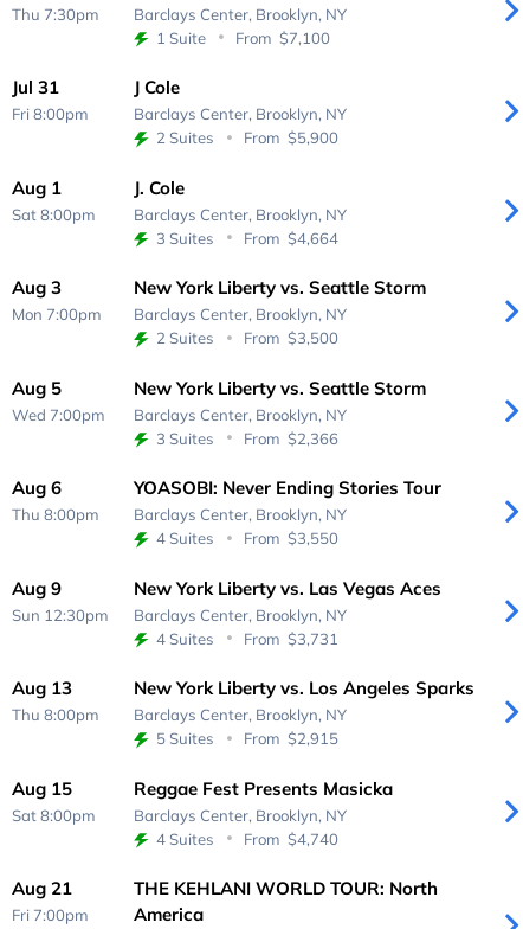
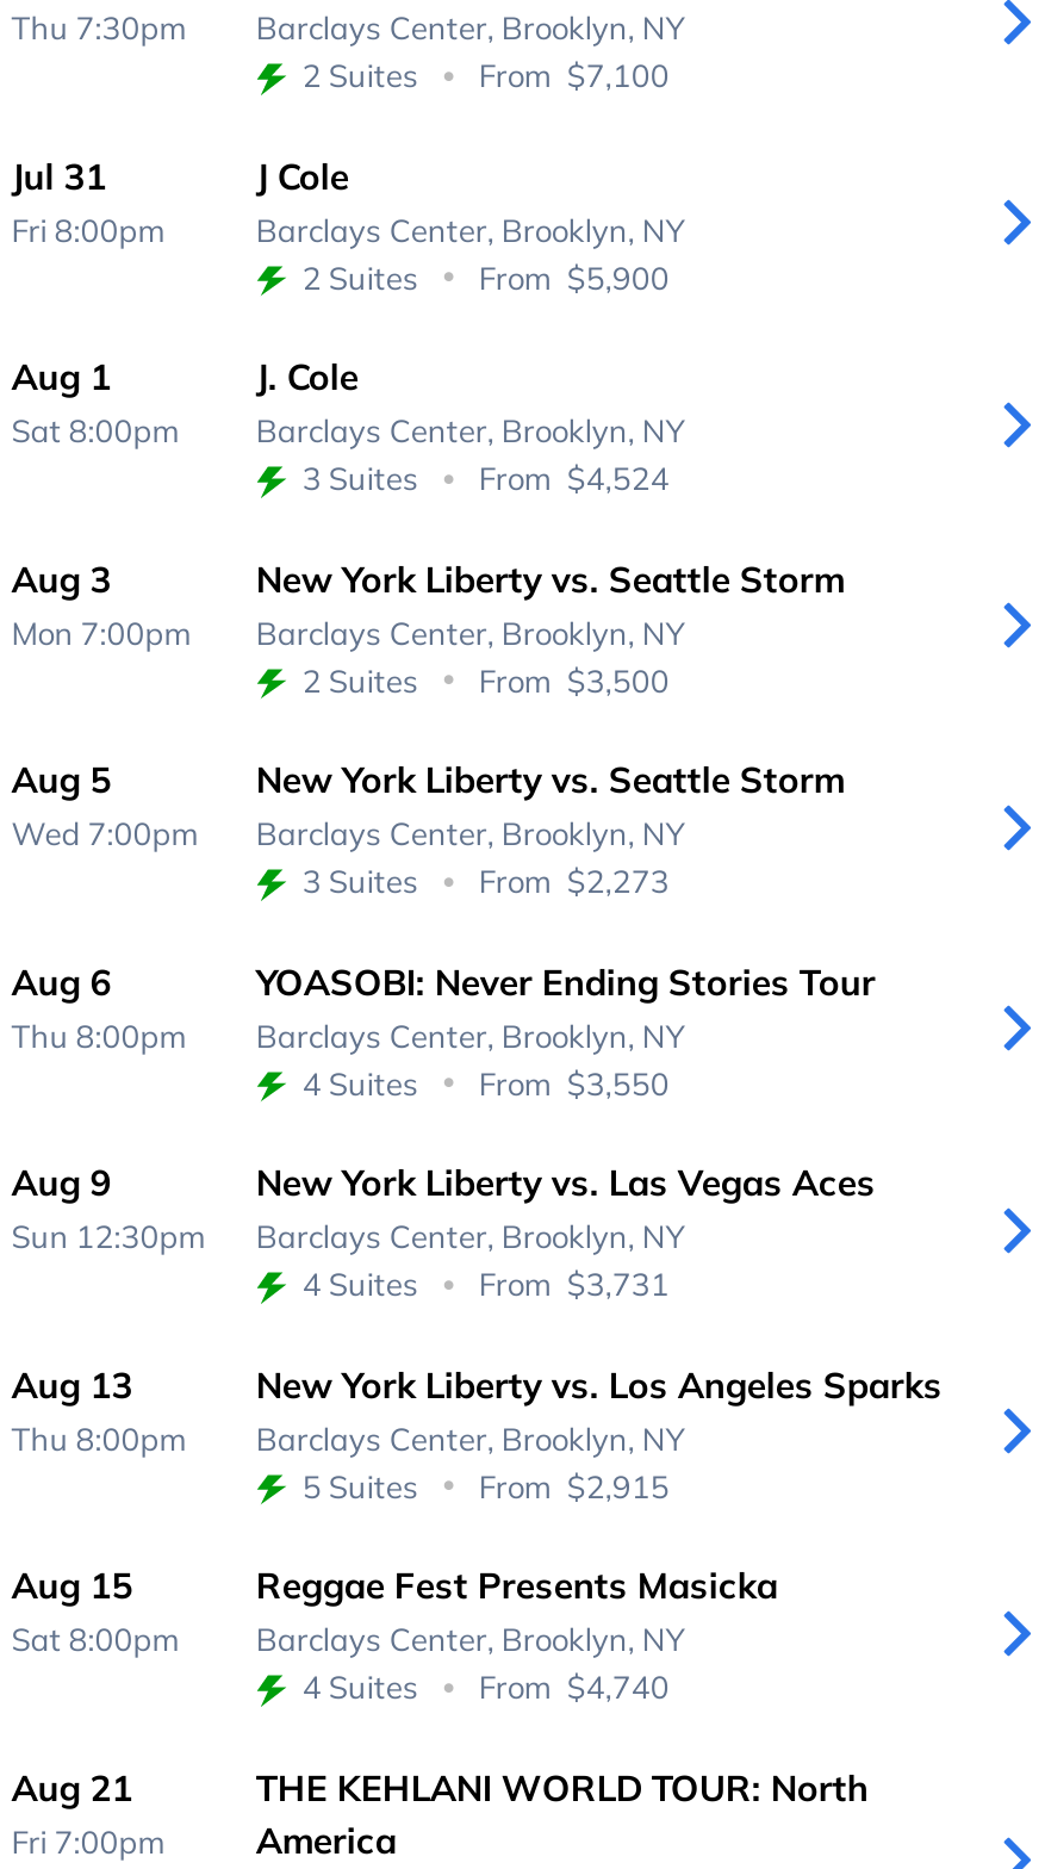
- 1 Suite From $7,100
+ 2 Suites From $7,100

- 3 Suites From $4,664
+ 3 Suites From $4,524

- 3 Suites From $2,366
+ 3 Suites From $2,273
